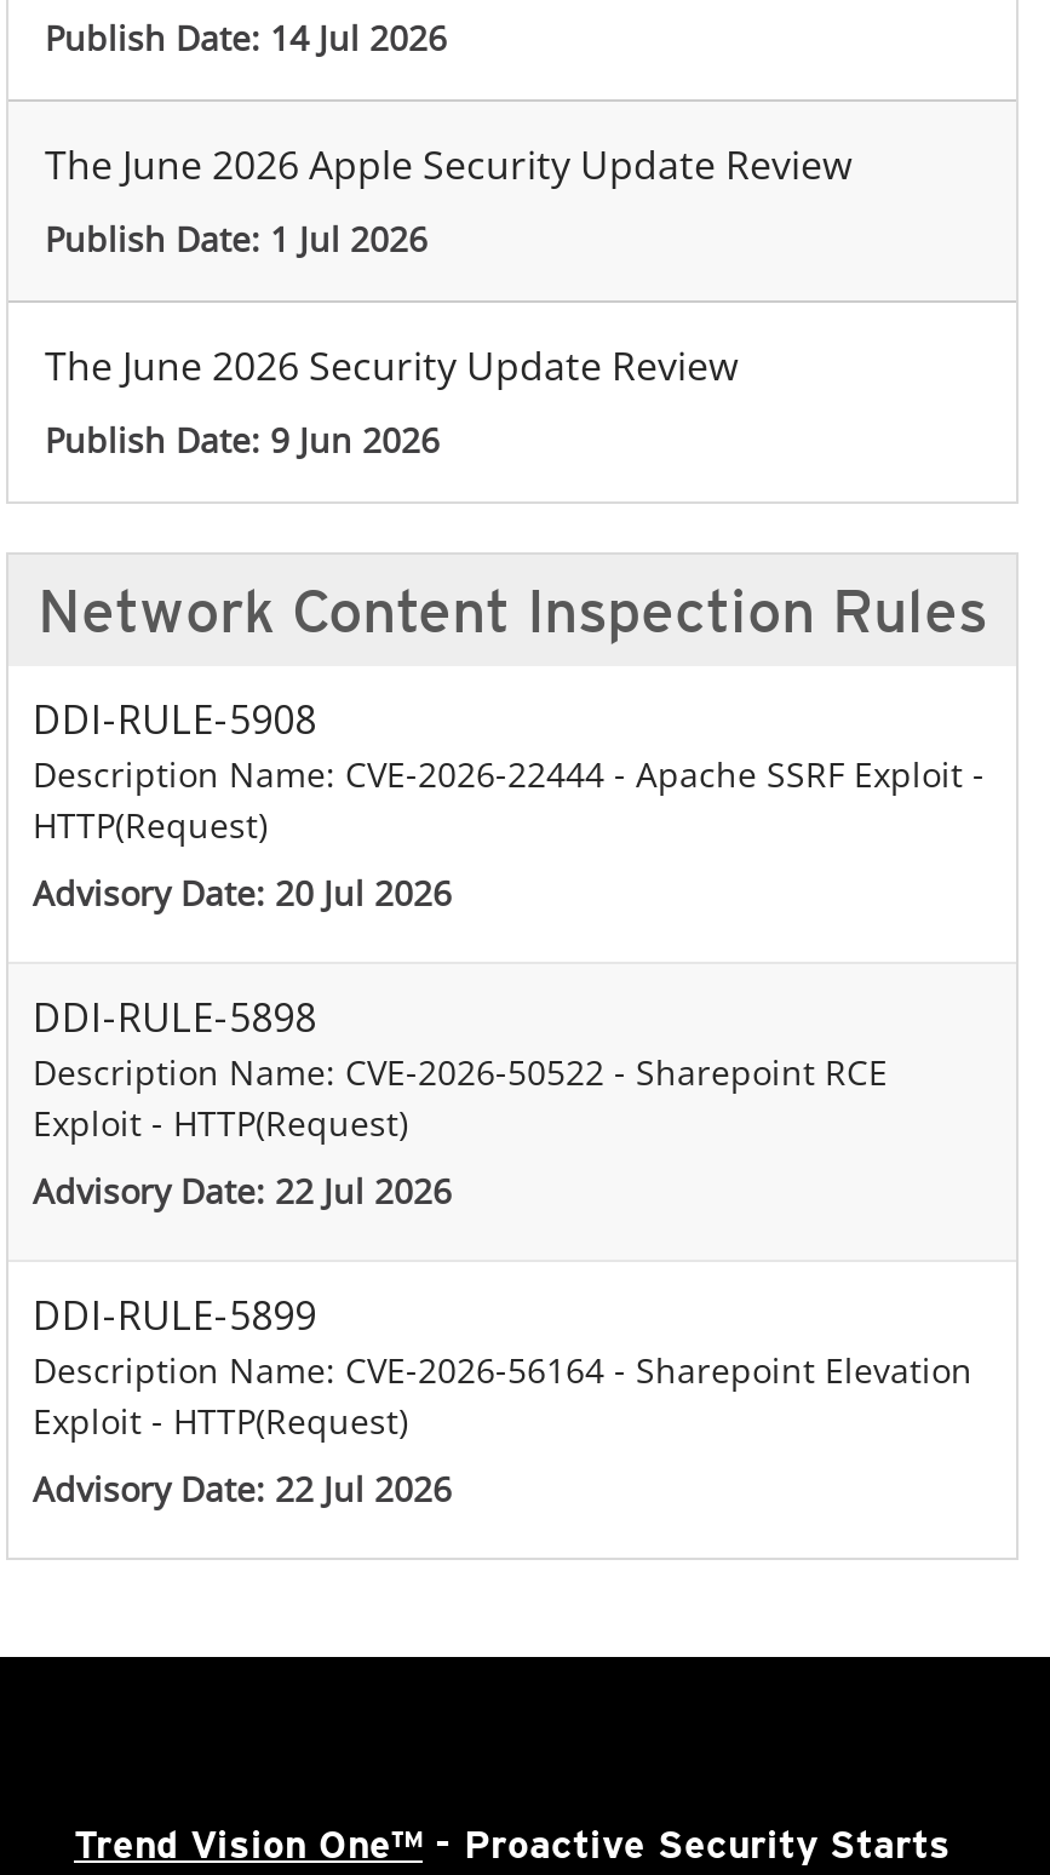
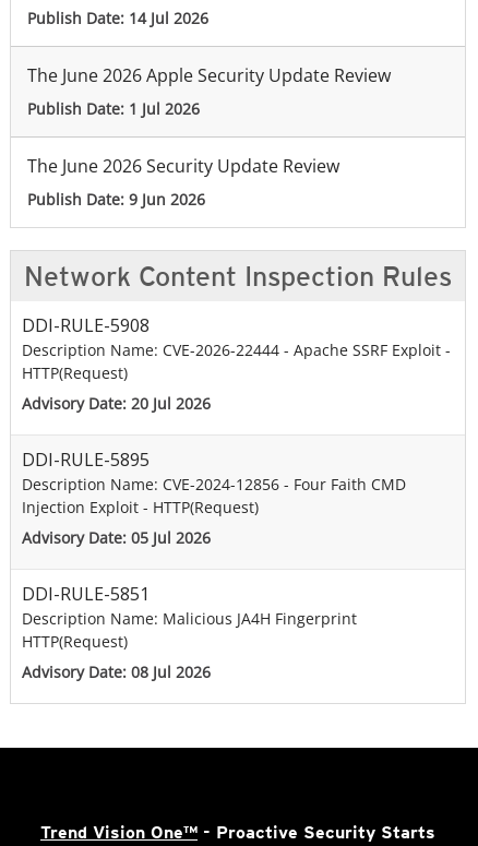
- DDI-RULE-5898
- Description Name: CVE-2026-50522 - Sharepoint RCE
- Exploit - HTTP(Request)
+ DDI-RULE-5895
+ Description Name: CVE-2024-12856 - Four Faith CMD
+ Injection Exploit - HTTP(Request)

- Advisory Date: 22 Jul 2026
+ Advisory Date: 05 Jul 2026

- DDI-RULE-5899
- Description Name: CVE-2026-56164 - Sharepoint Elevation
- Exploit - HTTP(Request)
+ DDI-RULE-5851
+ Description Name: Malicious JA4H Fingerprint
+ HTTP(Request)

- Advisory Date: 22 Jul 2026
+ Advisory Date: 08 Jul 2026
